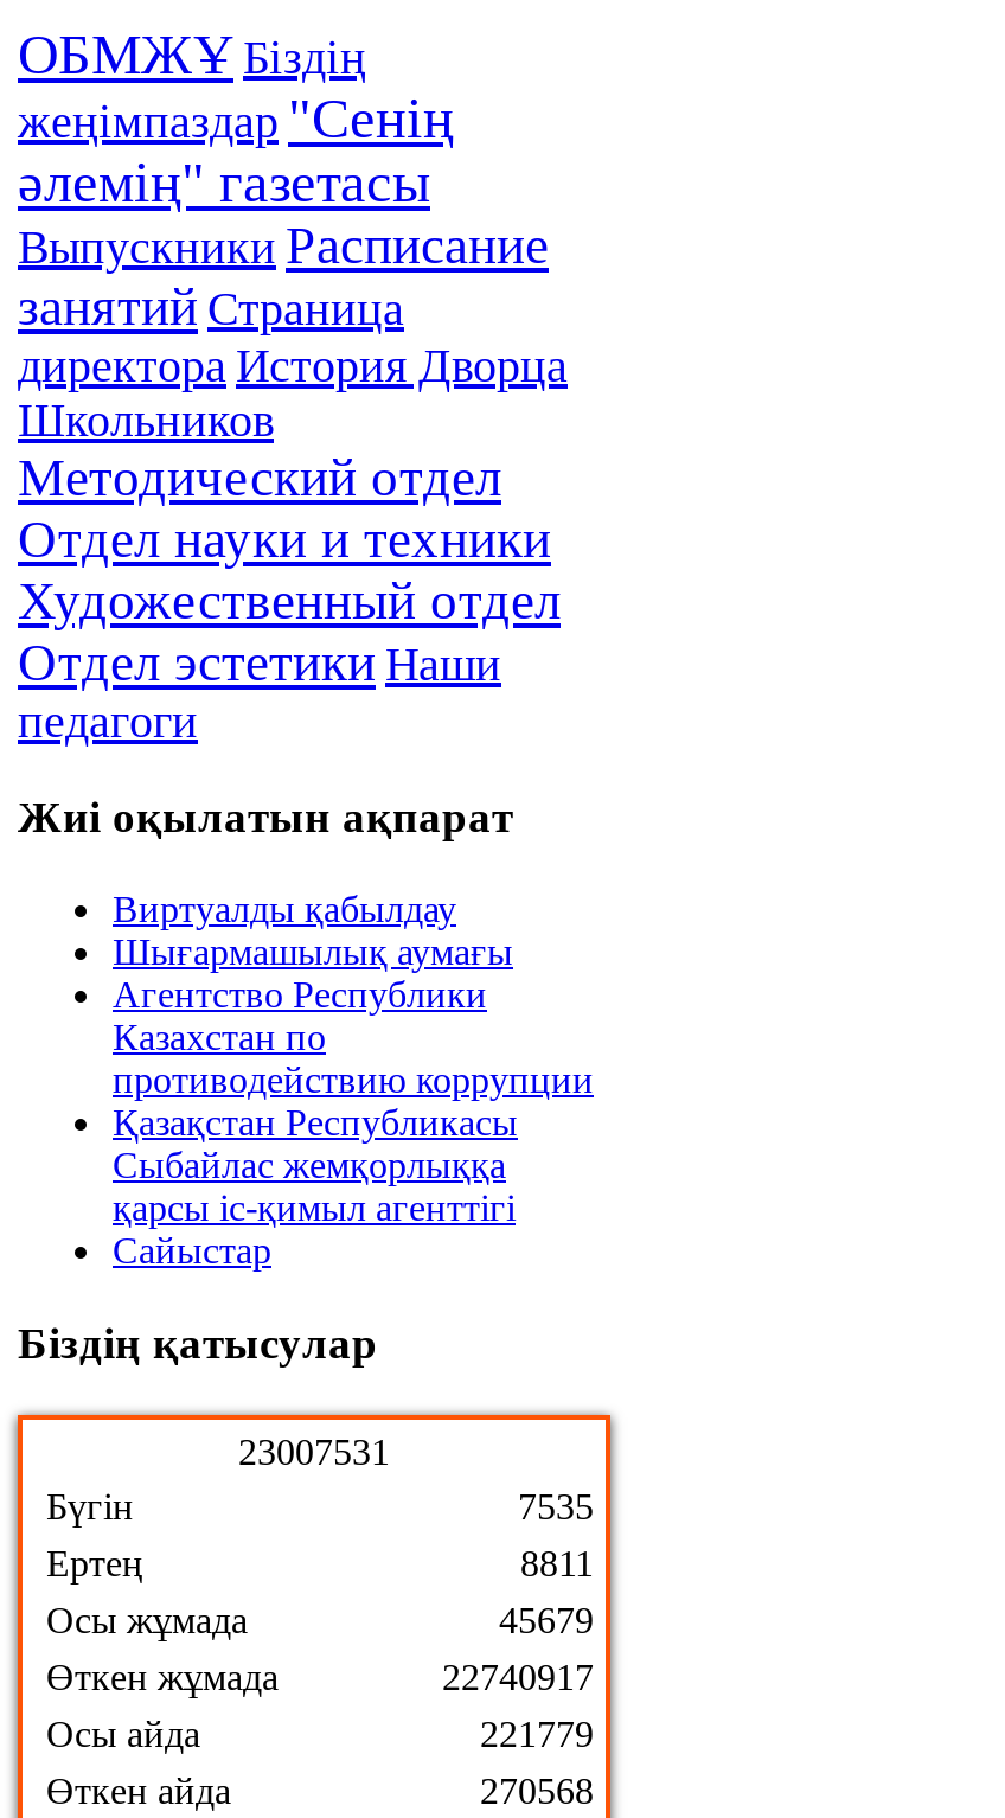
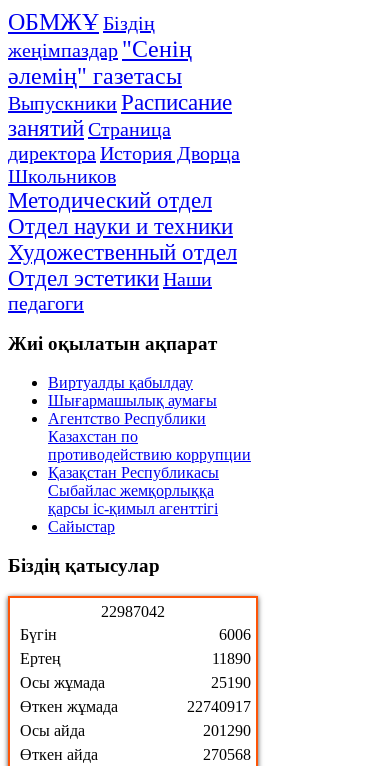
- 23007531
+ 22987042

- 7535
+ 6006

- 8811
+ 11890

- 45679
+ 25190

- 221779
+ 201290
